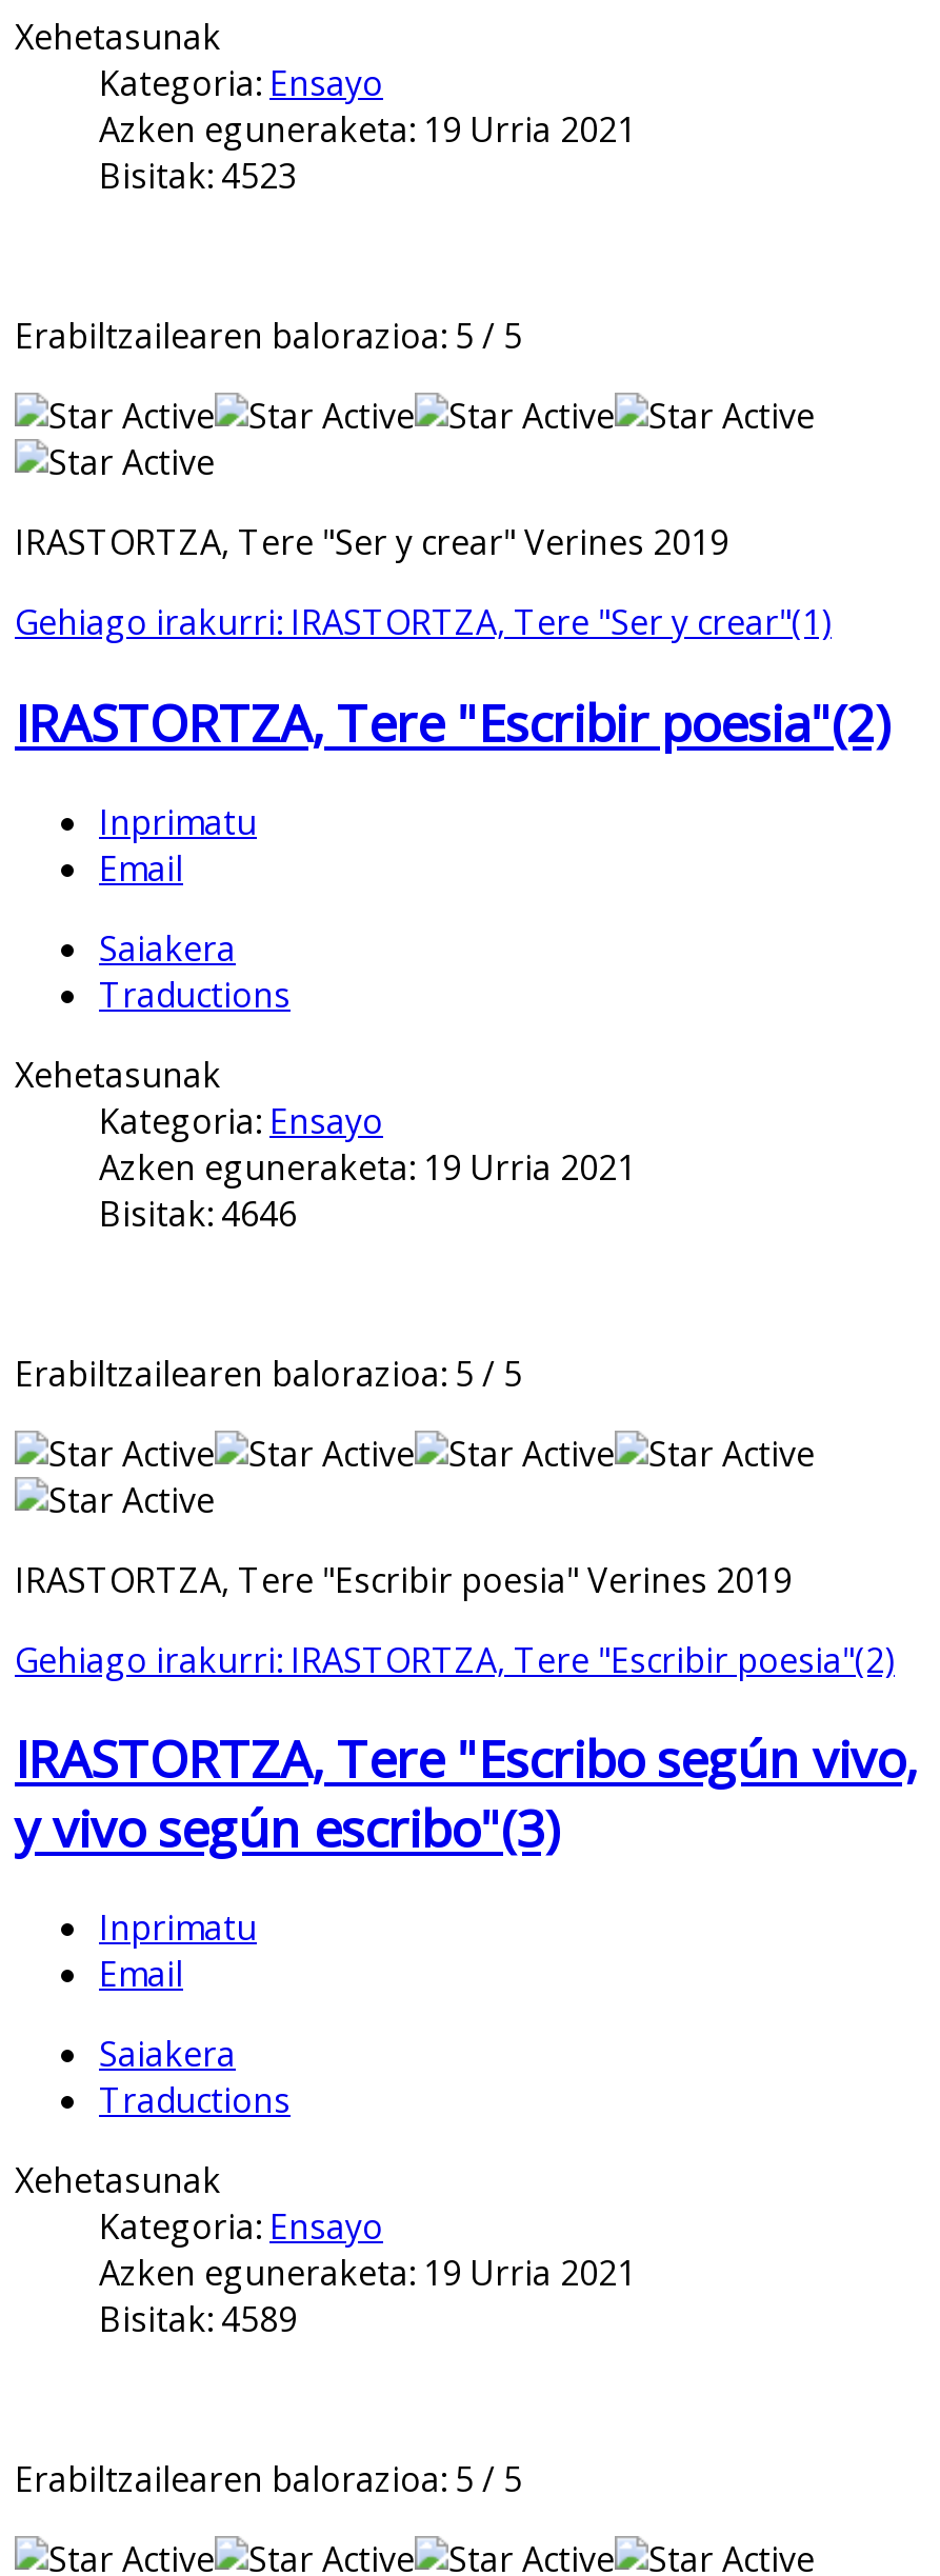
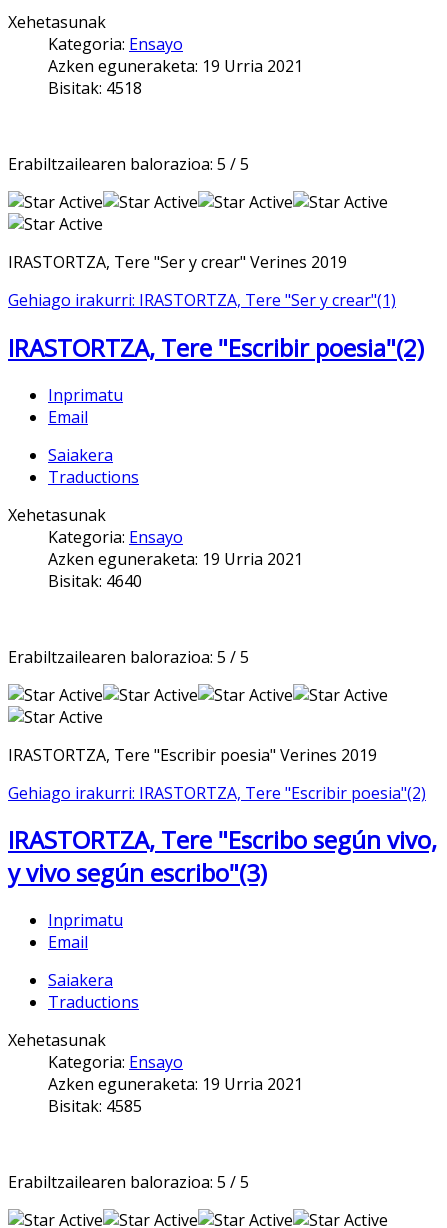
- Bisitak: 4523
+ Bisitak: 4518

- Bisitak: 4646
+ Bisitak: 4640

- Bisitak: 4589
+ Bisitak: 4585
